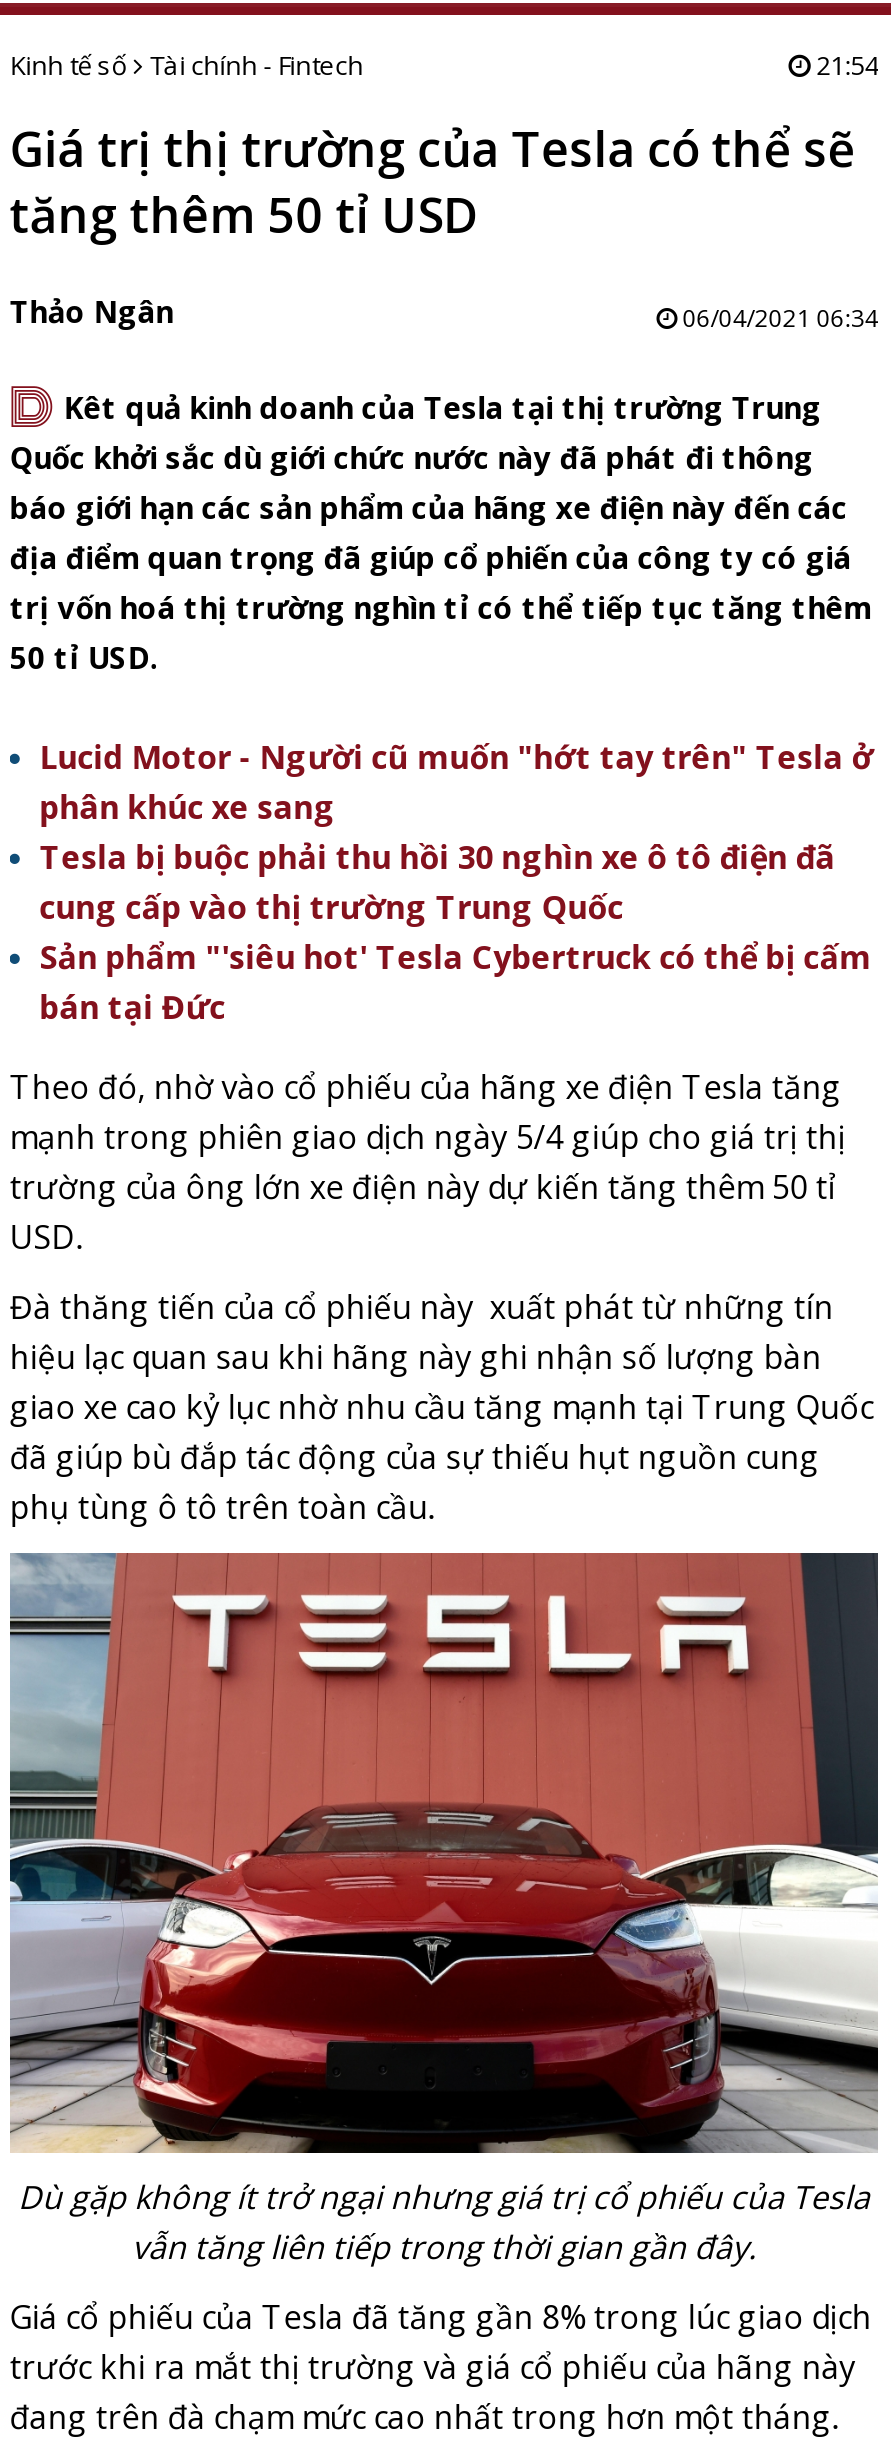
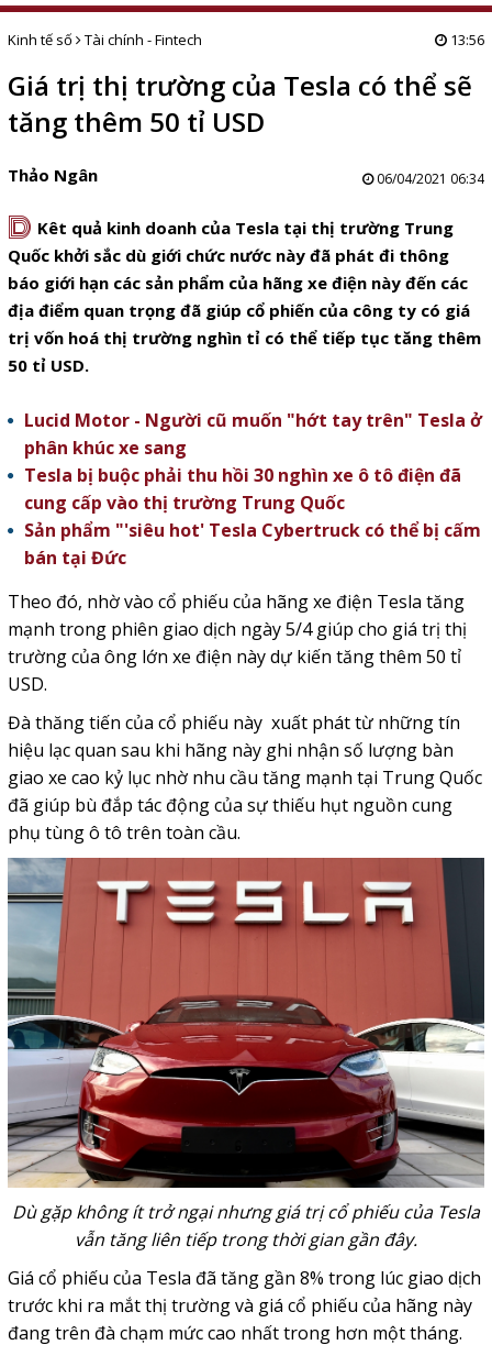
- 21:54
+ 13:56
